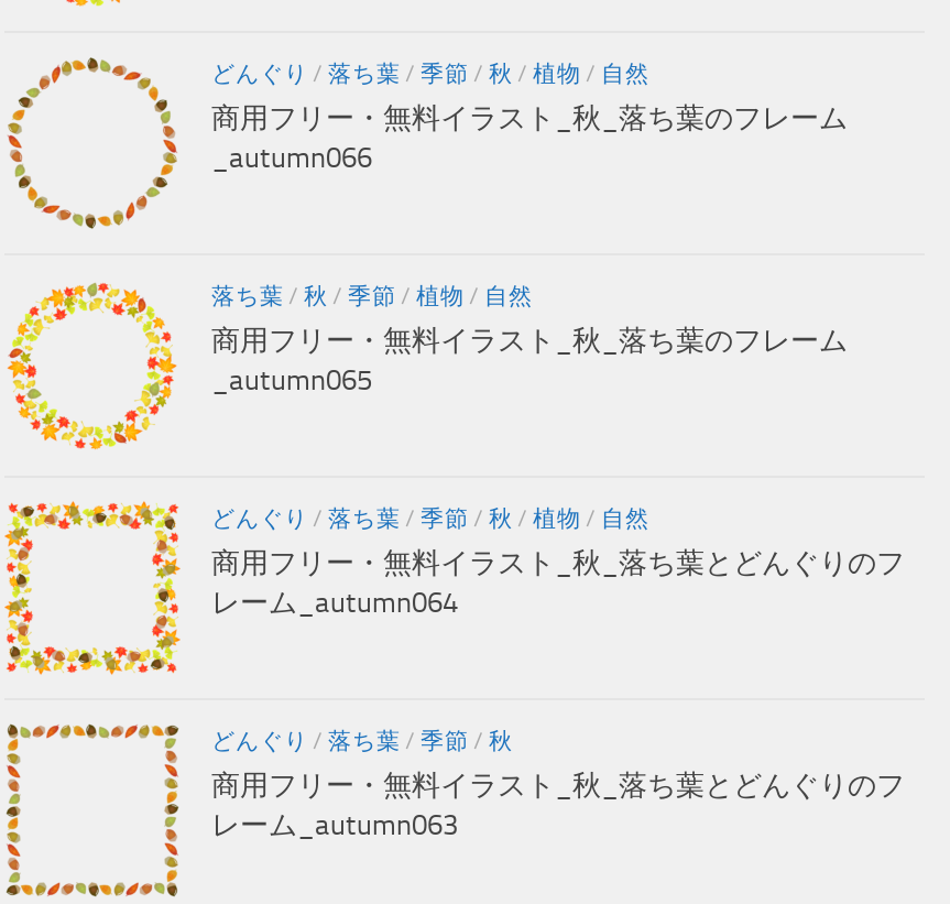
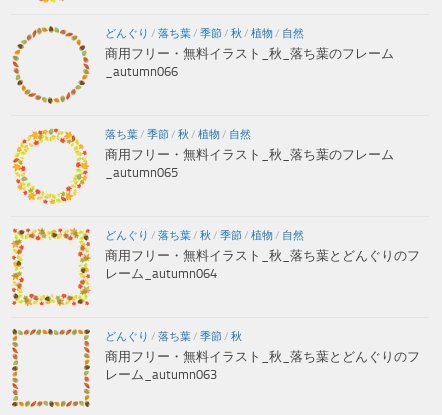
- 落ち葉/秋/季節/植物/自然
+ 落ち葉/季節/秋/植物/自然

- どんぐり/落ち葉/季節/秋/植物/自然
+ どんぐり/落ち葉/秋/季節/植物/自然
